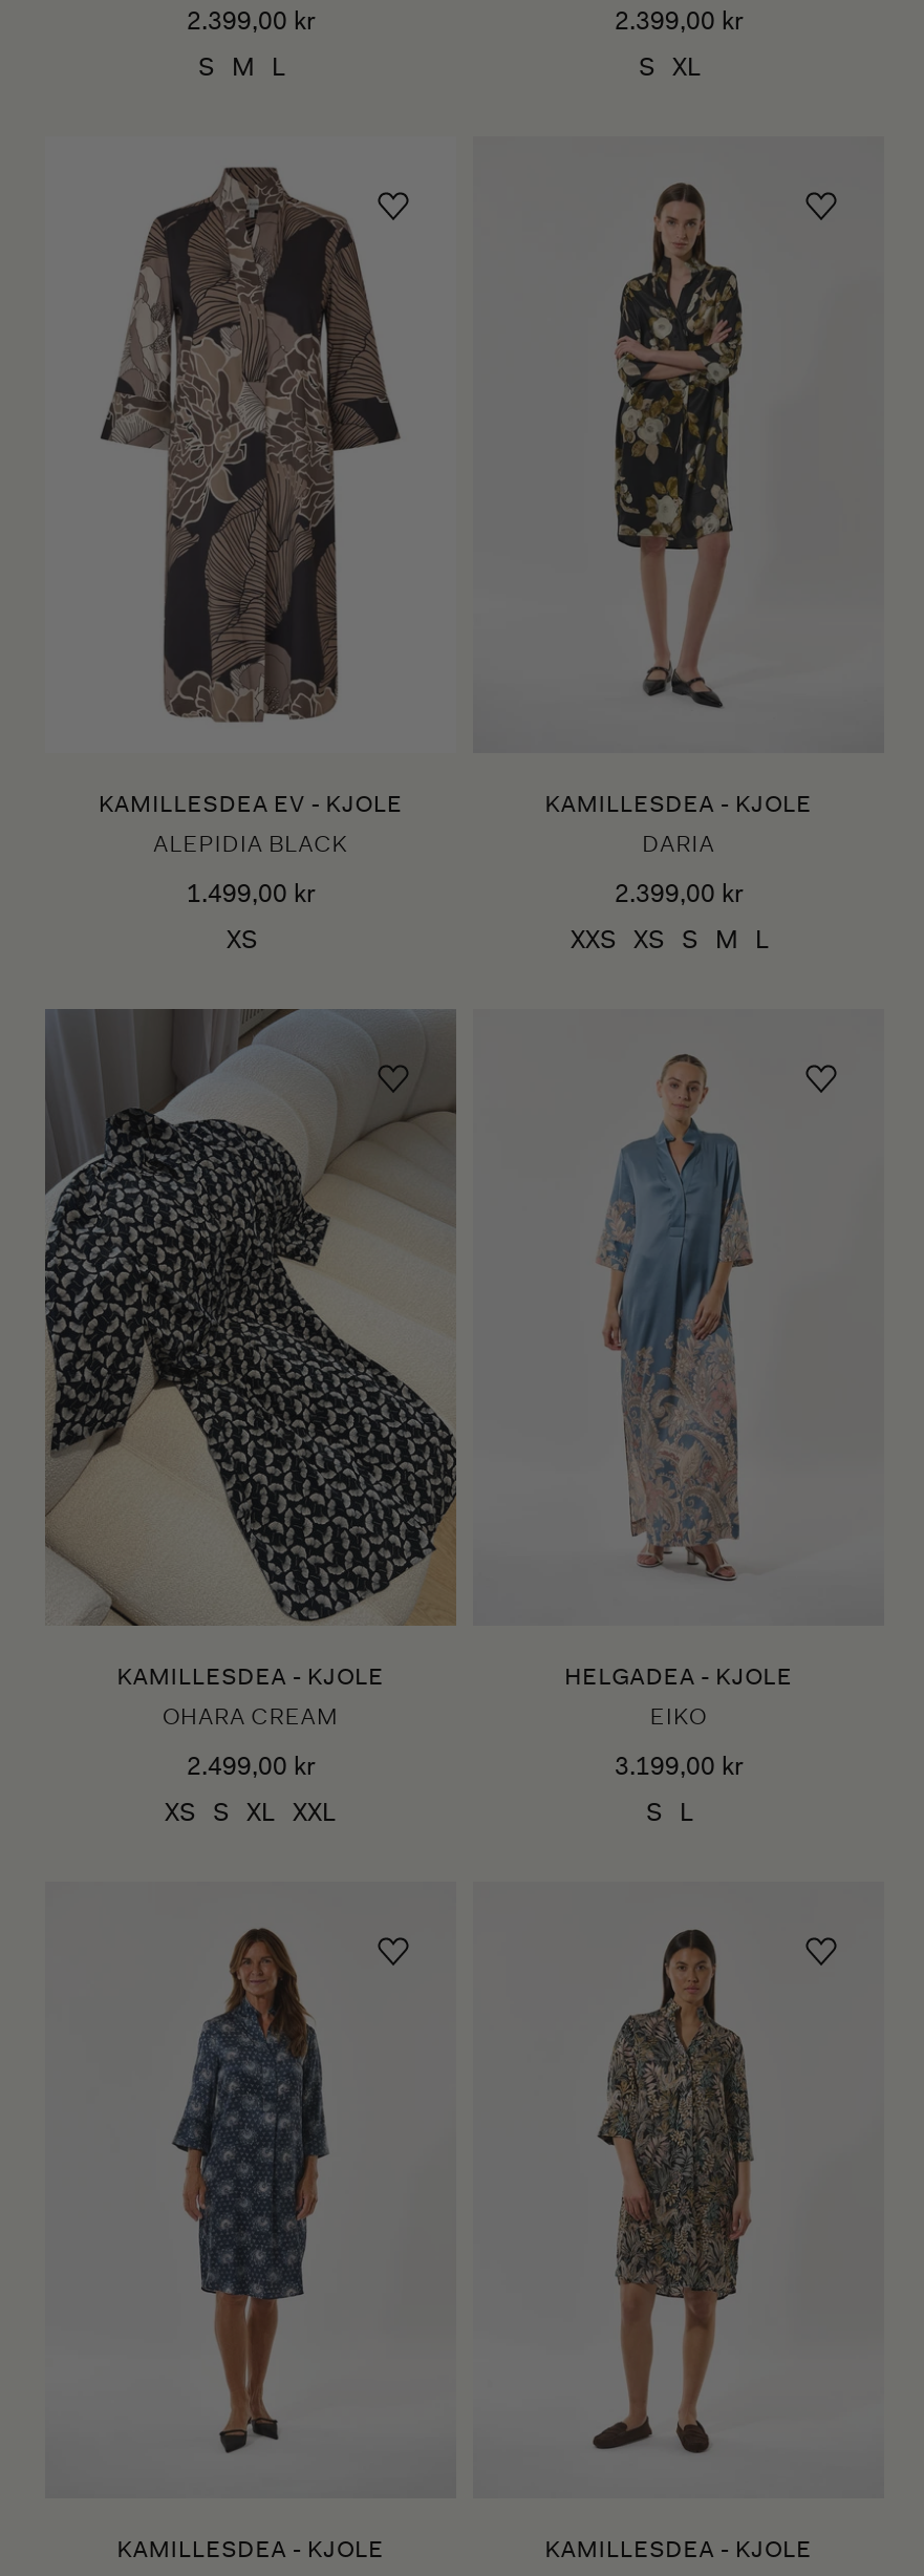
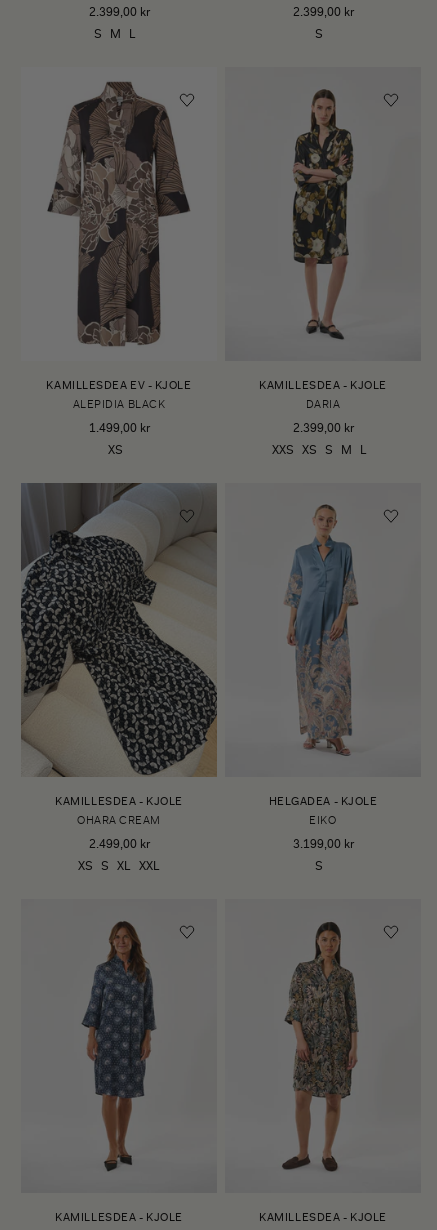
- XL

- L
